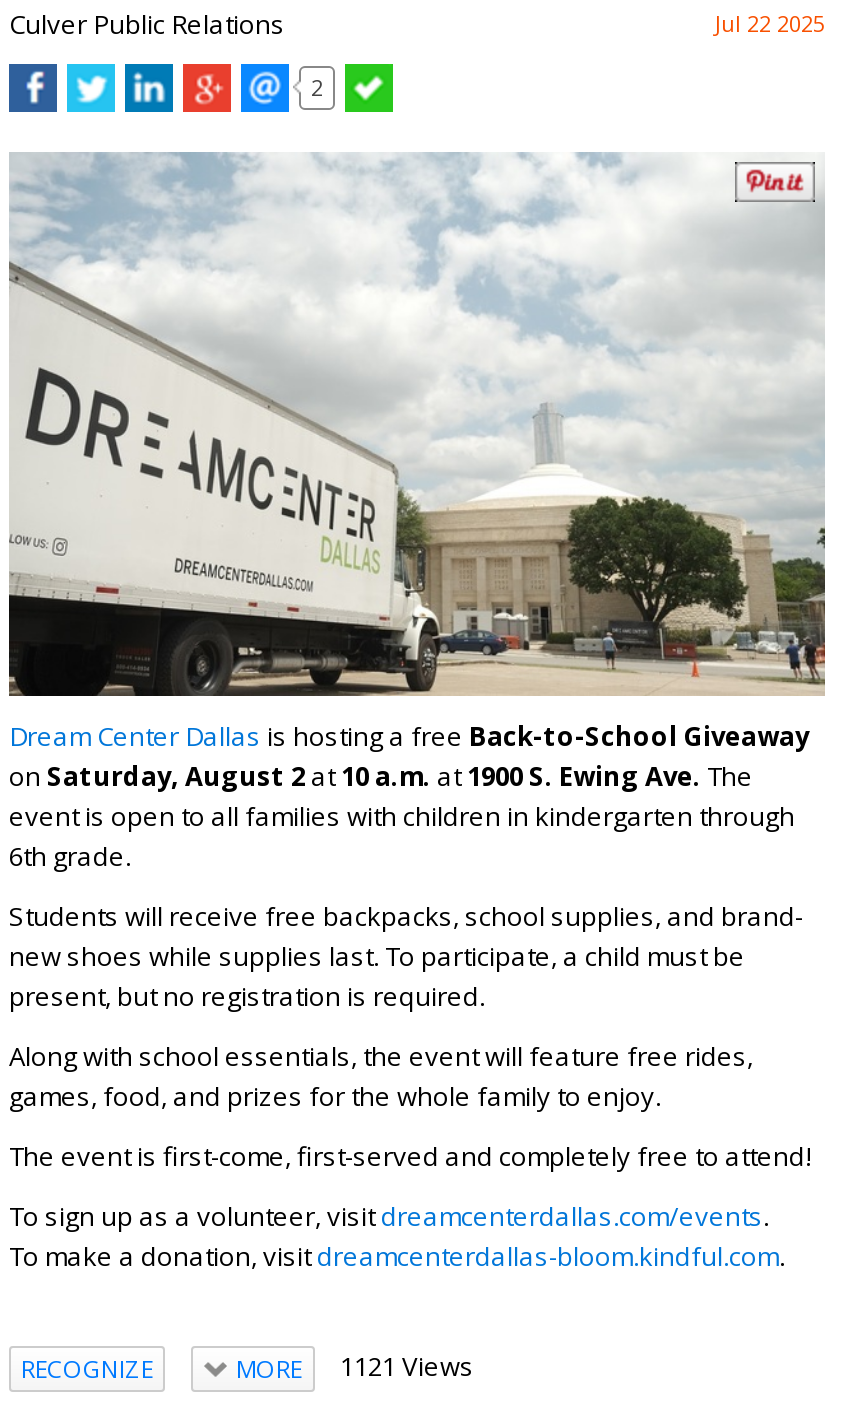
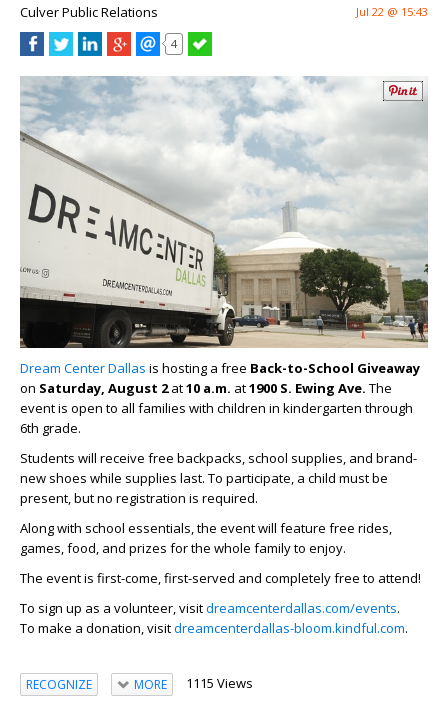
- Jul 22 2025
+ Jul 22 @ 15:43

- 2
+ 4

- MORE 1121 Views
+ MORE 1115 Views
